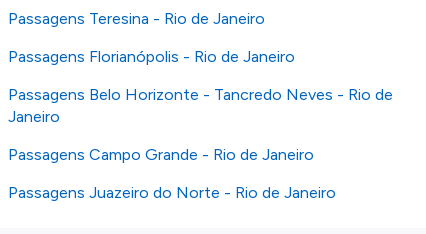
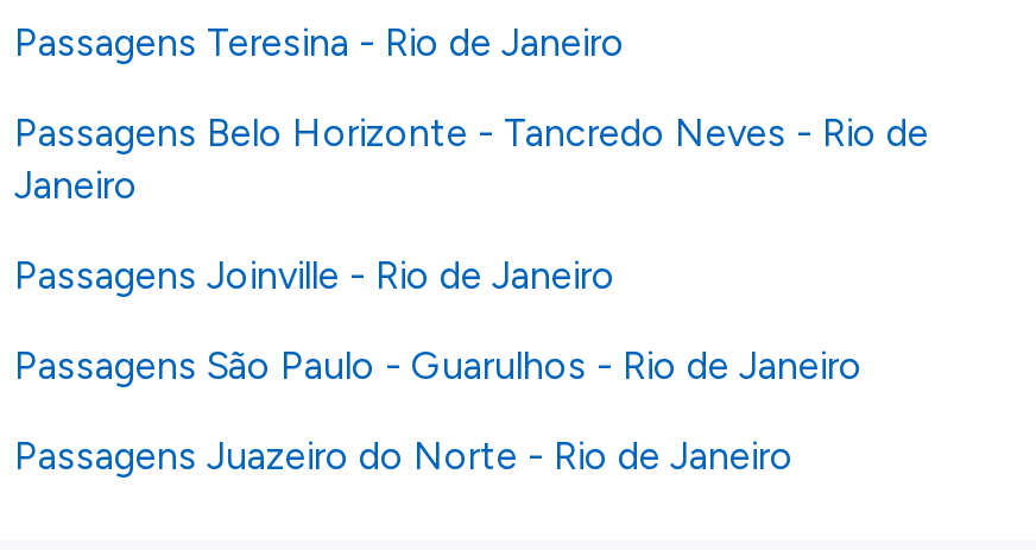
- Passagens Florianópolis - Rio de Janeiro

moved up: Passagens Belo Horizonte - Tancredo Neves - Rio de | Janeiro

- Passagens Campo Grande - Rio de Janeiro
+ Passagens Joinville - Rio de Janeiro
+ Passagens São Paulo - Guarulhos - Rio de Janeiro
